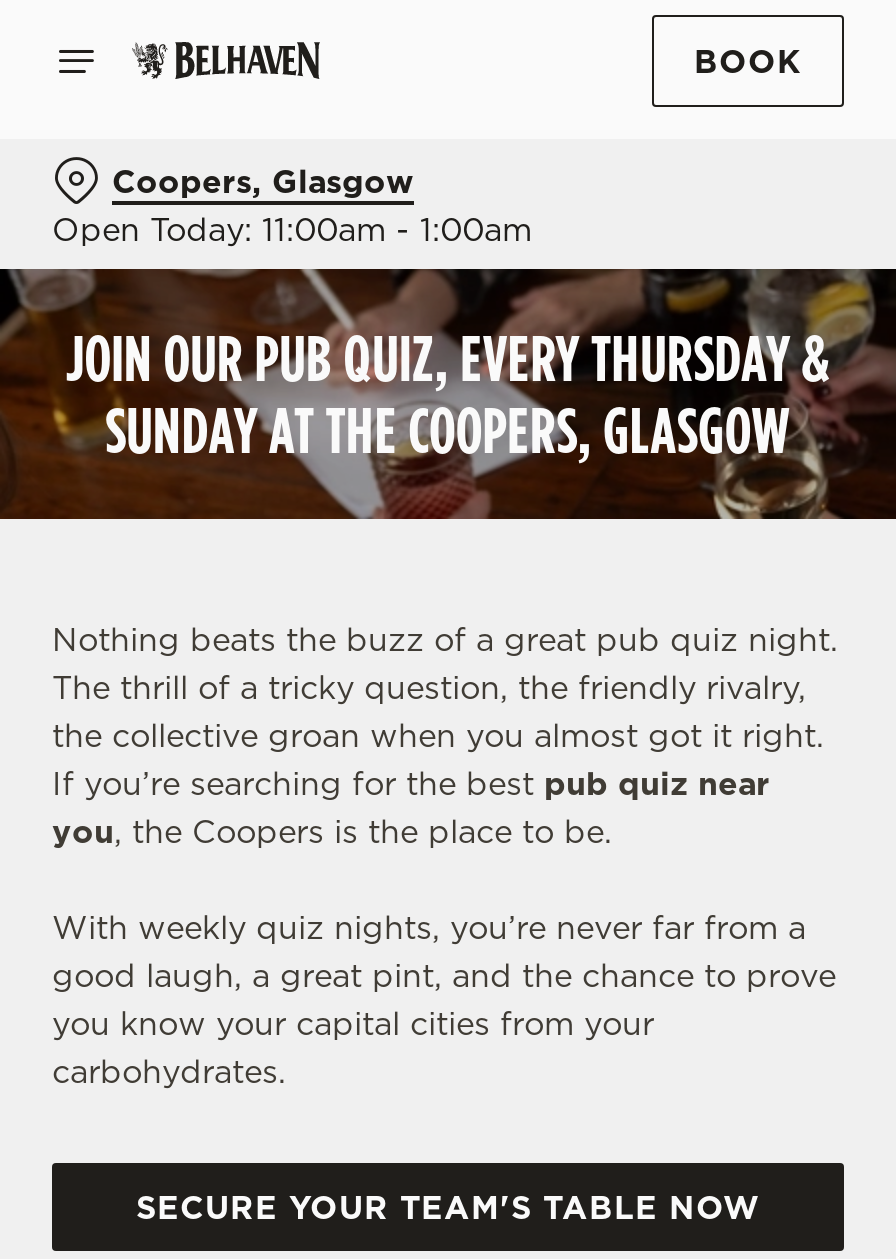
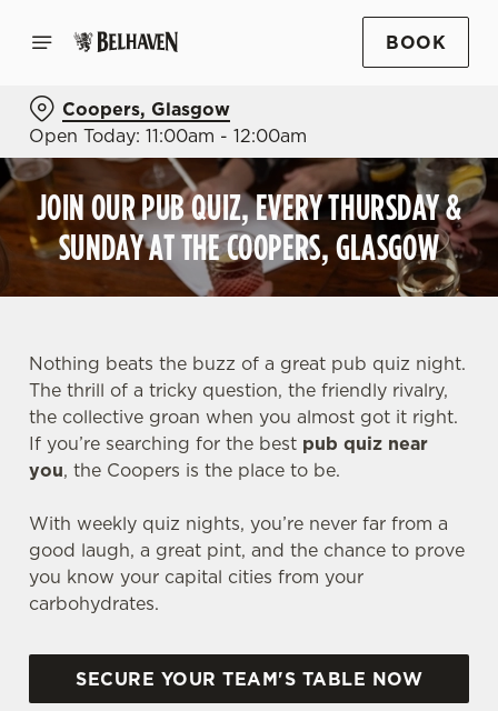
- Open Today: 11:00am - 1:00am
+ Open Today: 11:00am - 12:00am
